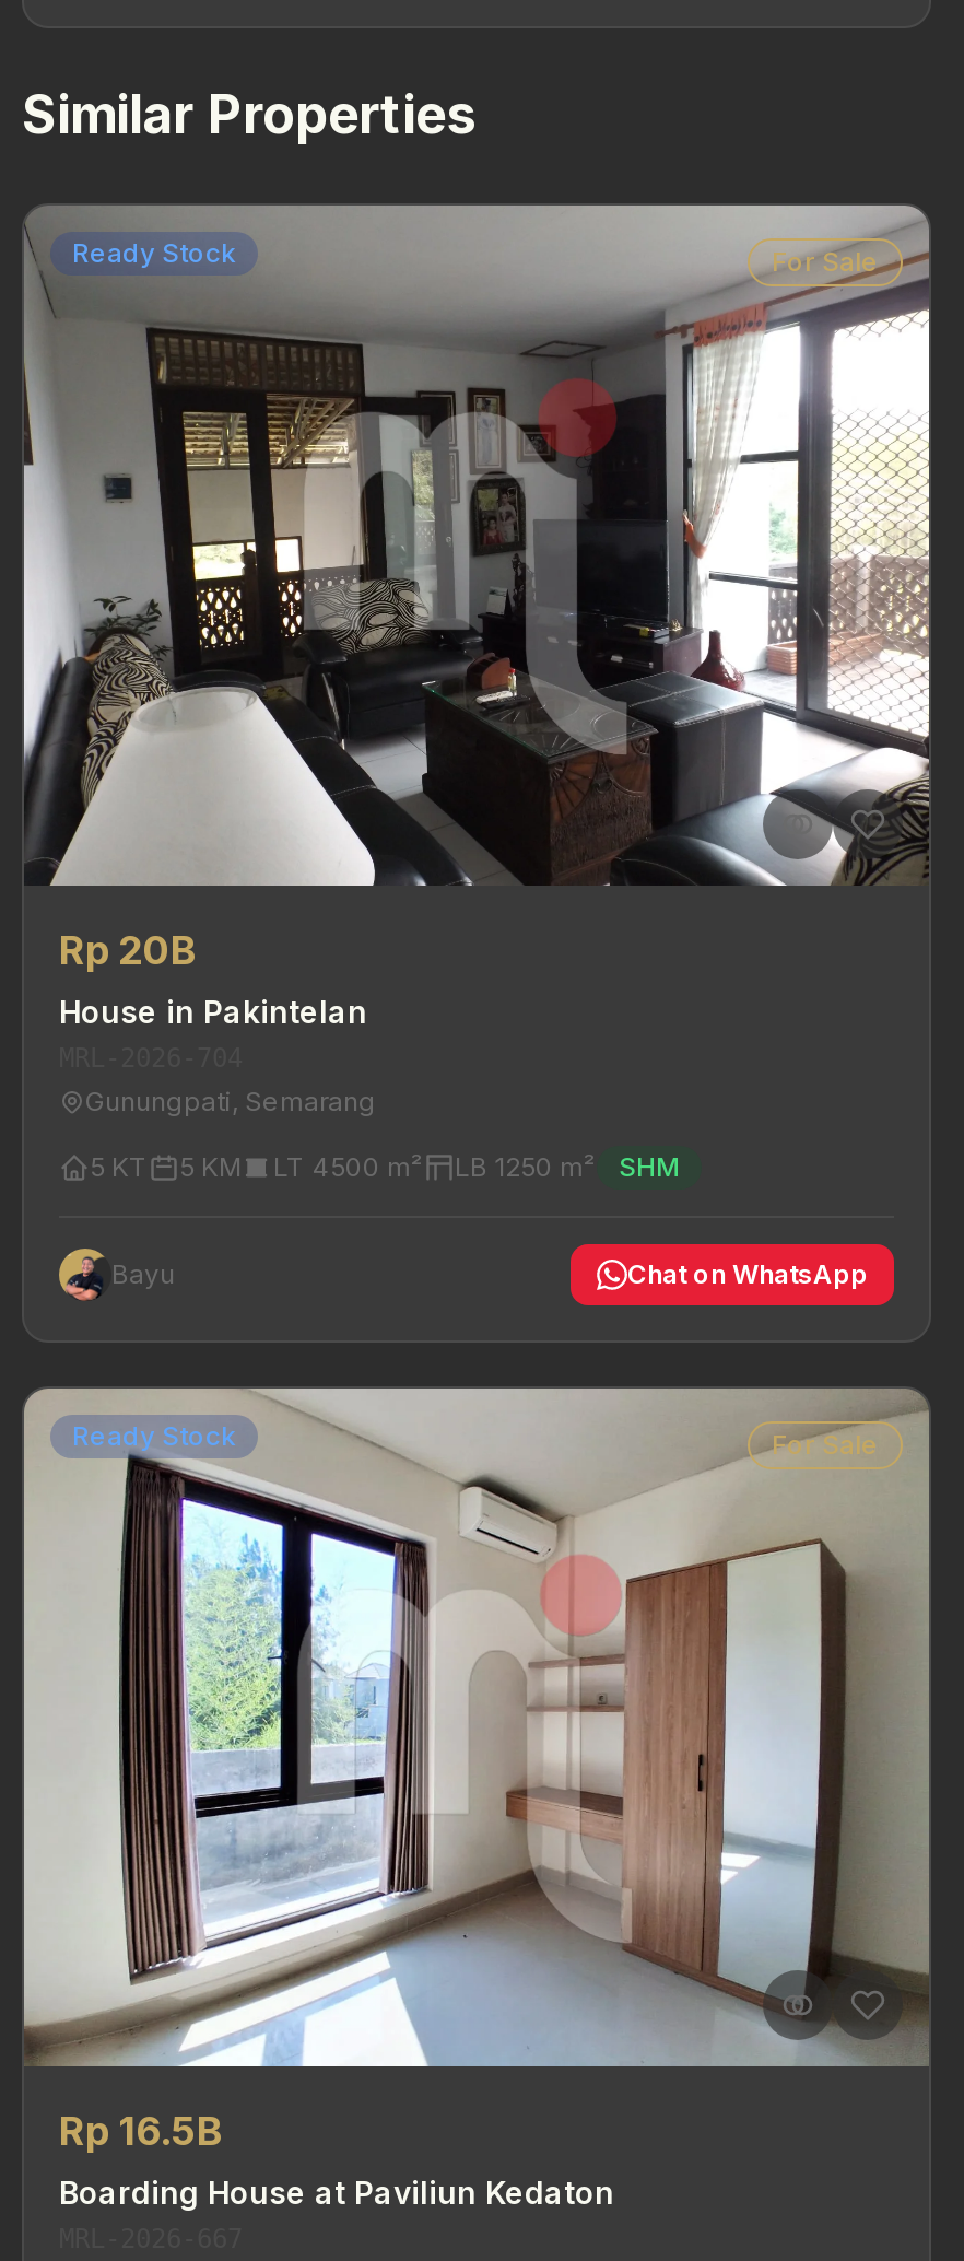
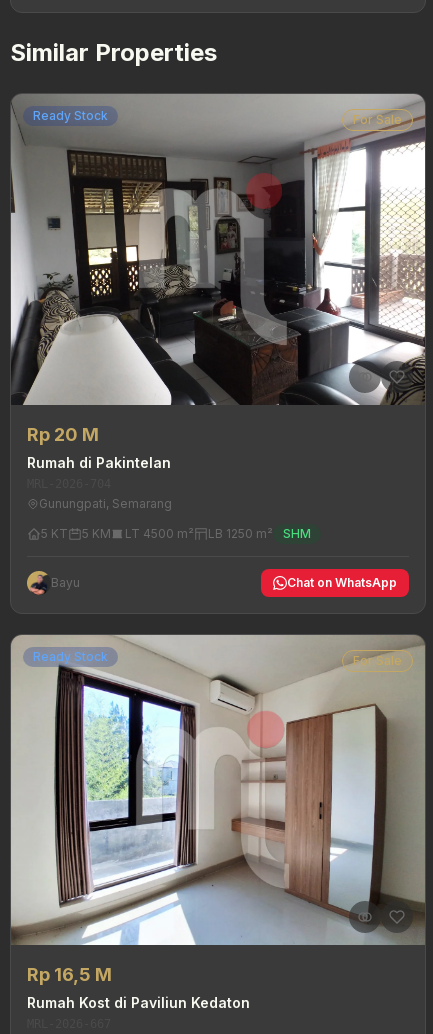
- Rp 20B
- House in Pakintelan
+ Rp 20 M
+ Rumah di Pakintelan

- Rp 16.5B
- Boarding House at Paviliun Kedaton
+ Rp 16,5 M
+ Rumah Kost di Paviliun Kedaton
